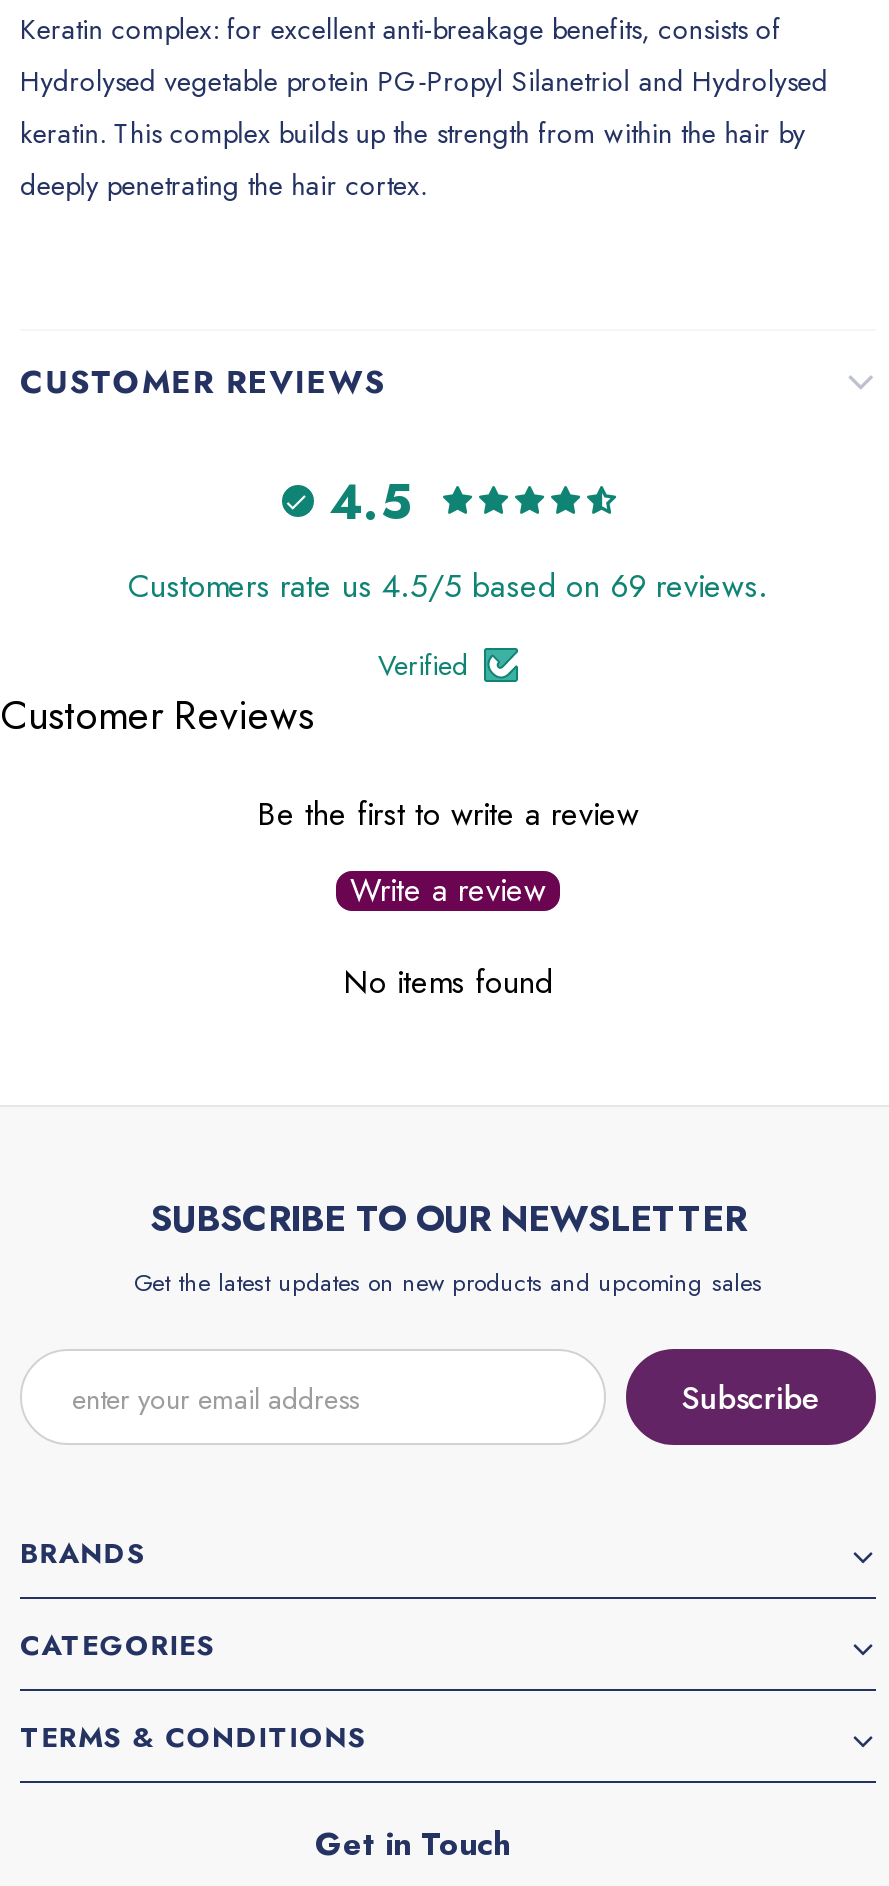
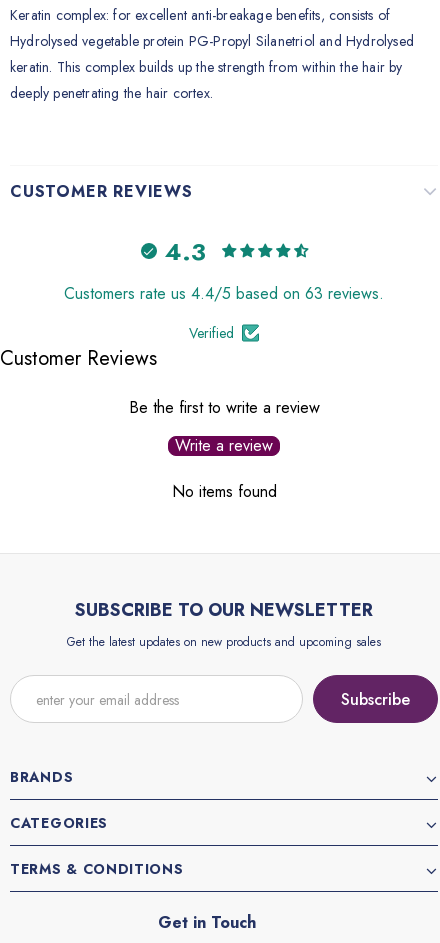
- 4.5
+ 4.3

- Customers rate us 4.5/5 based on 69 reviews.
+ Customers rate us 4.4/5 based on 63 reviews.
